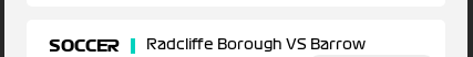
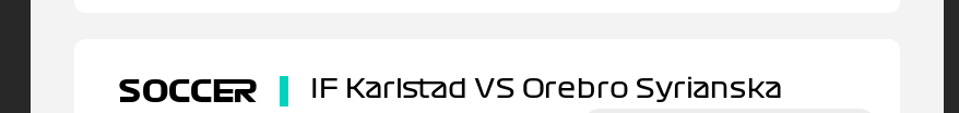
- Radcliffe Borough VS Barrow
+ IF Karlstad VS Orebro Syrianska
